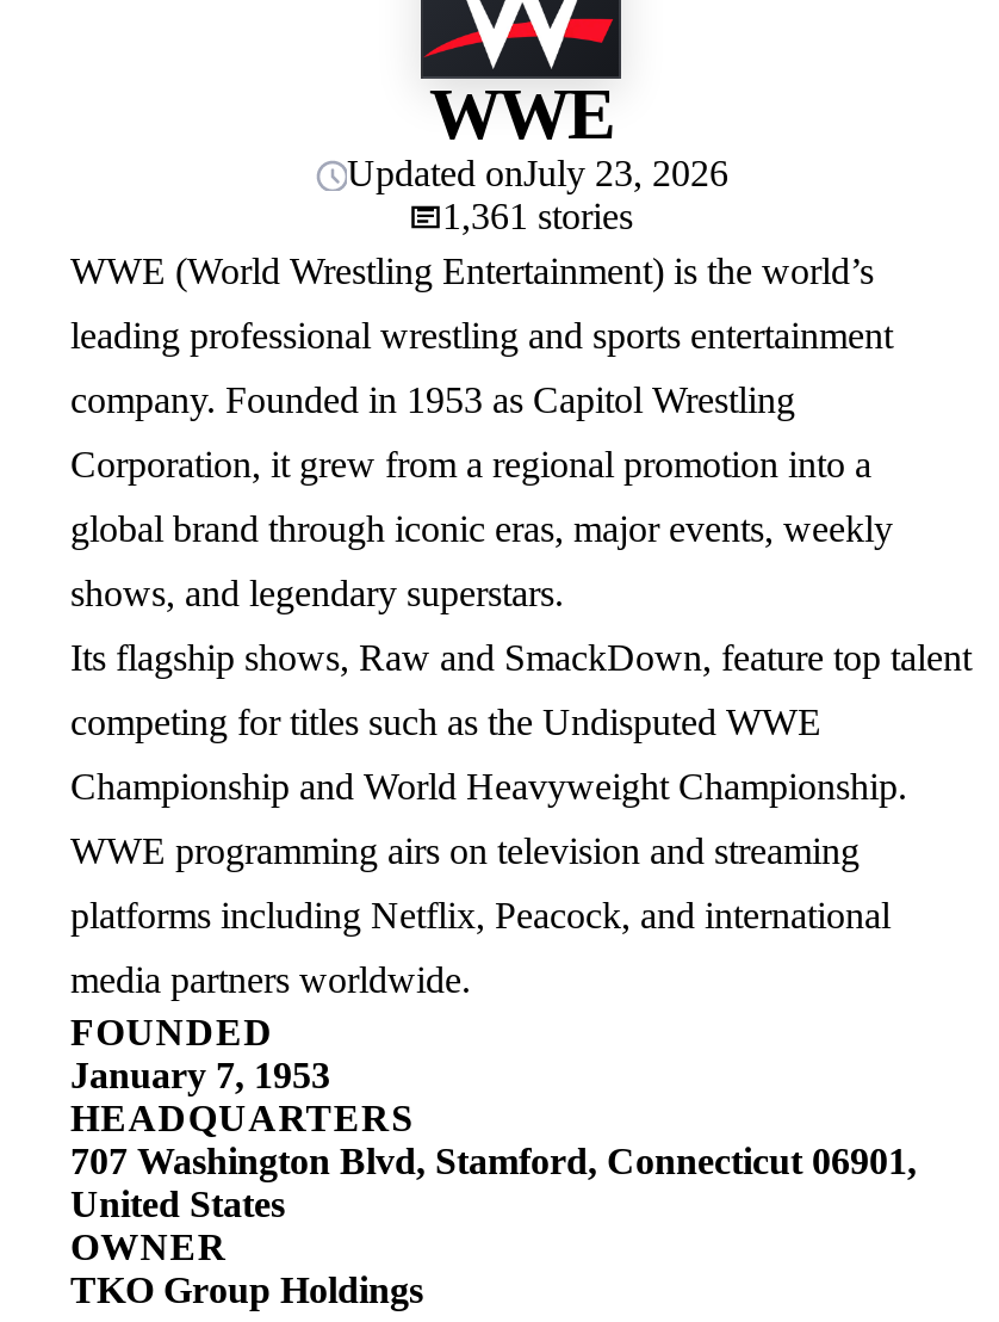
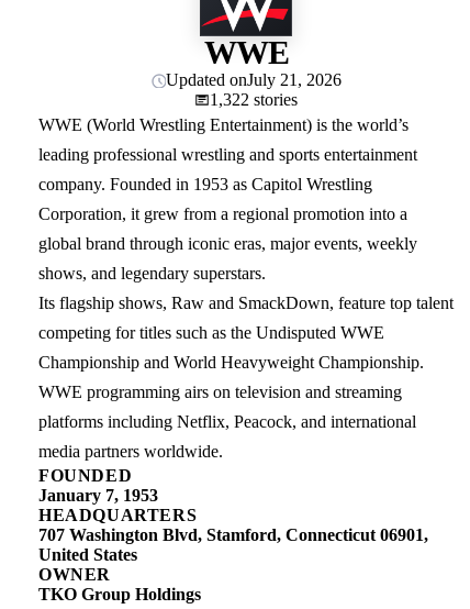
- Updated onJuly 23, 2026
+ Updated onJuly 21, 2026

- 1,361 stories
+ 1,322 stories
